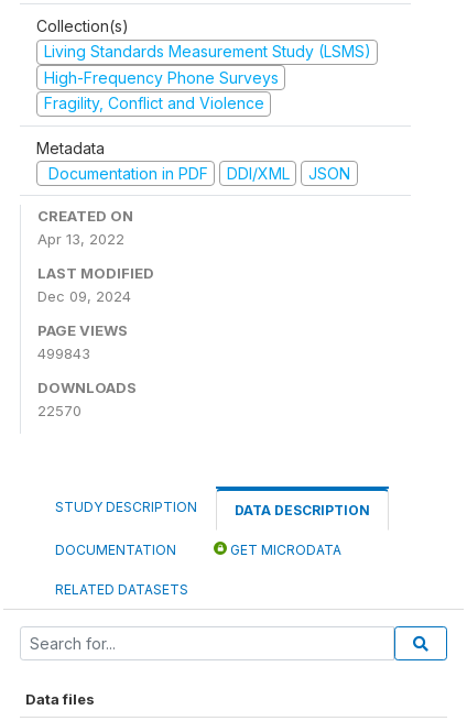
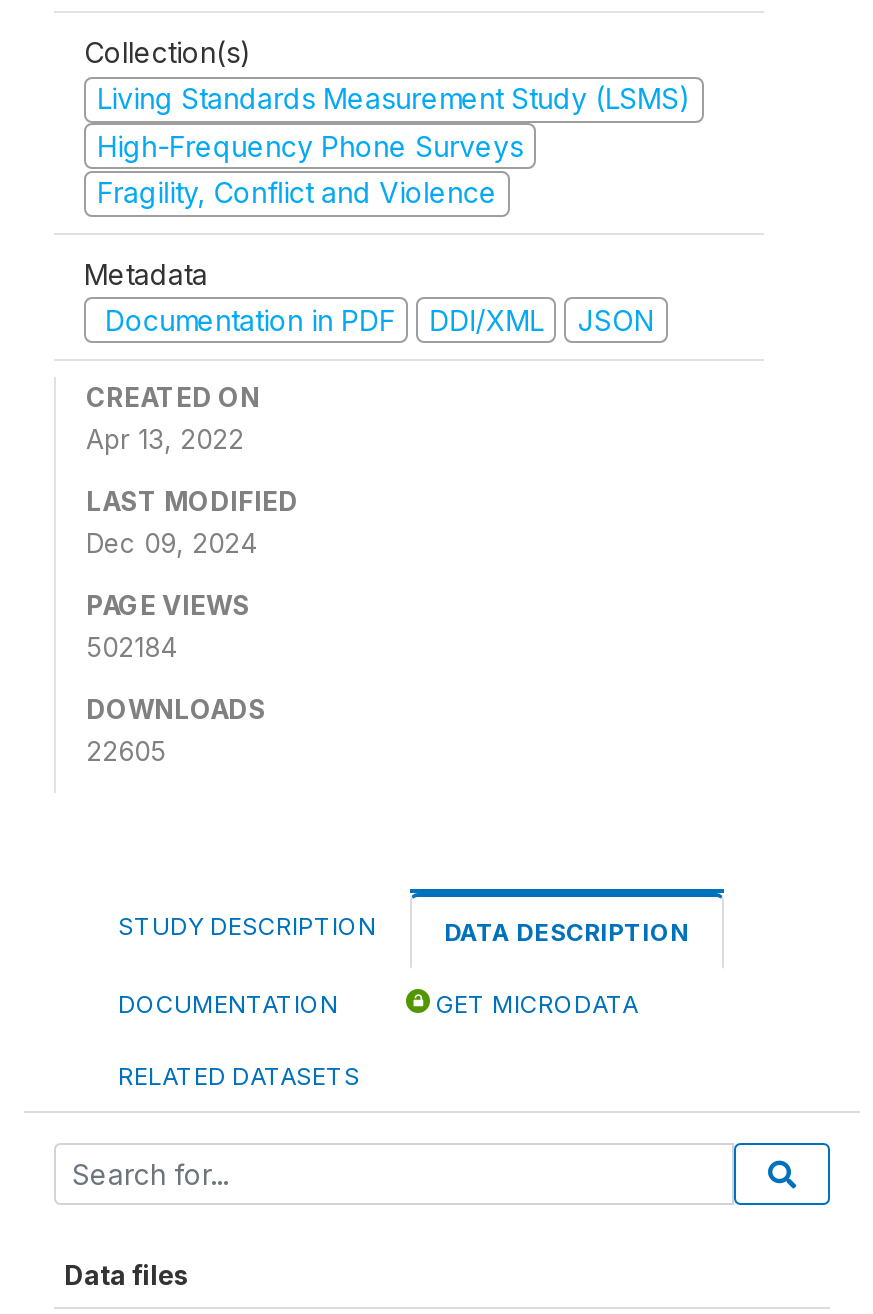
- 499843
+ 502184

- 22570
+ 22605
